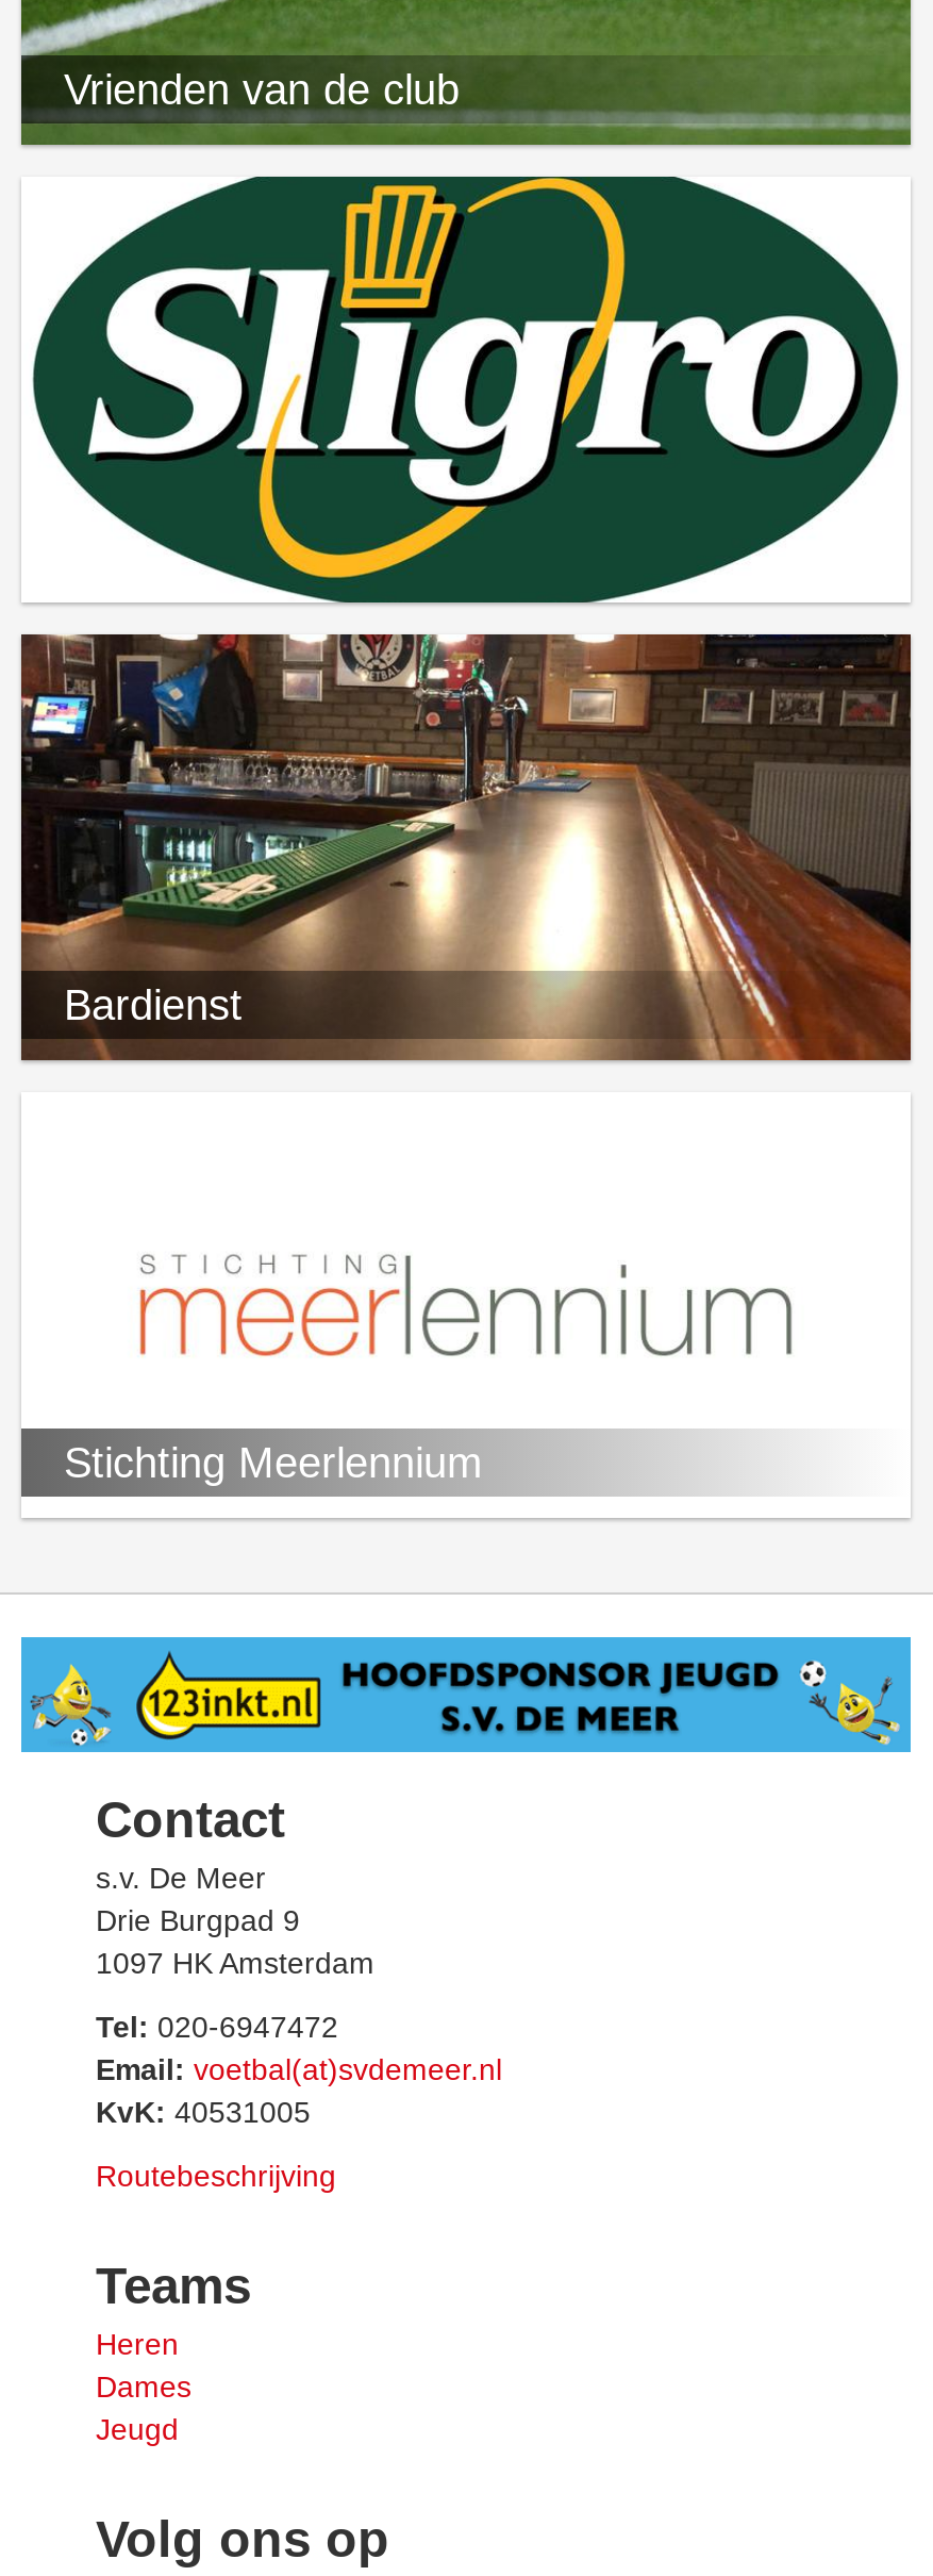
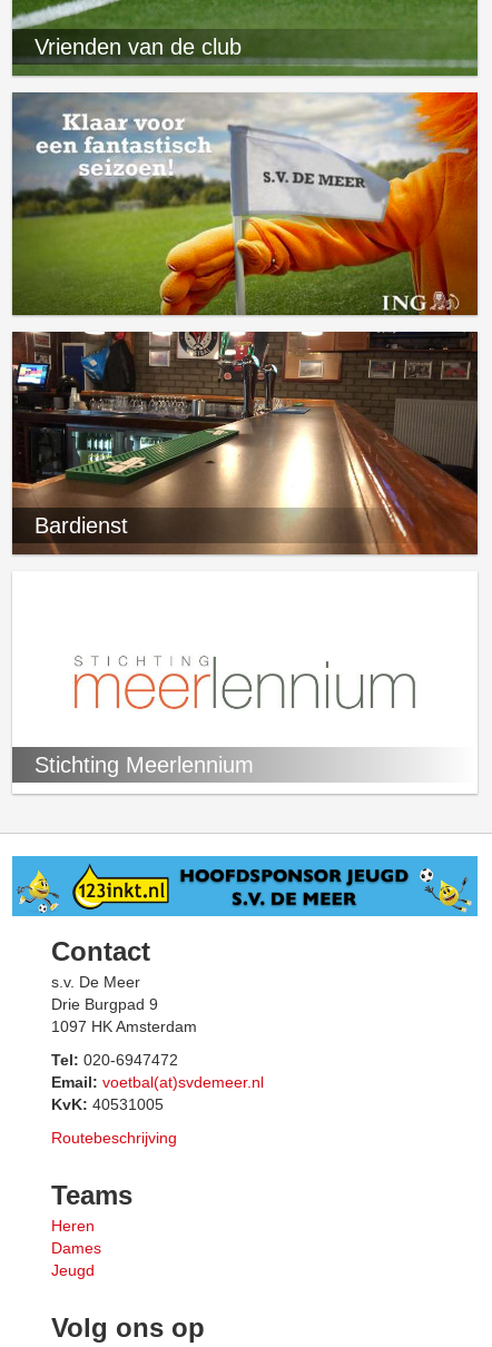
- [image]
+ [image]
